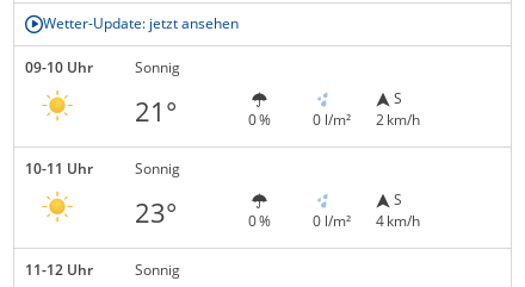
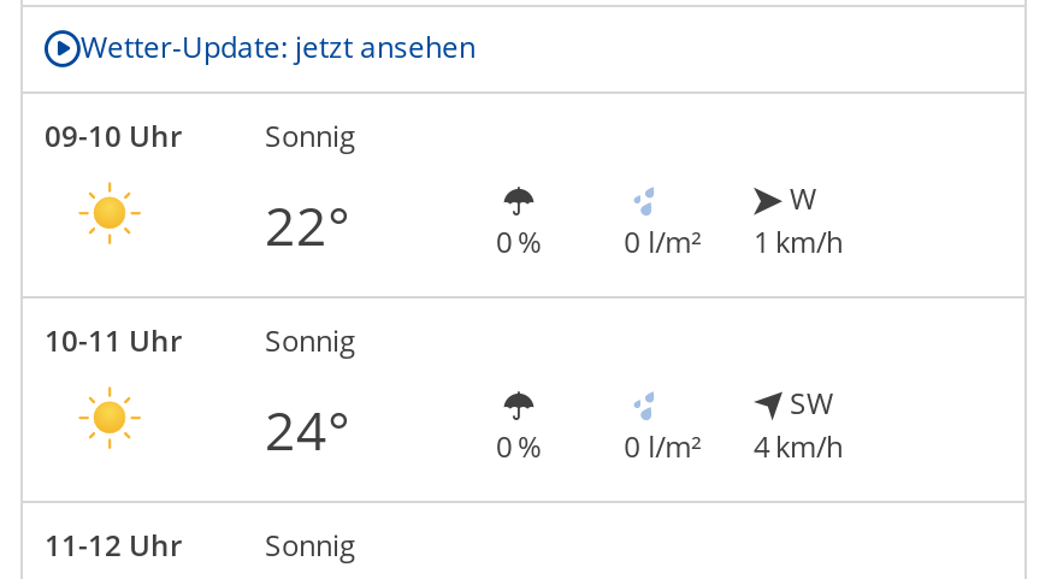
- 21°
+ 22°

- S
- 2 km/h
+ W
+ 1 km/h

- 23°
+ 24°

- S
+ SW
